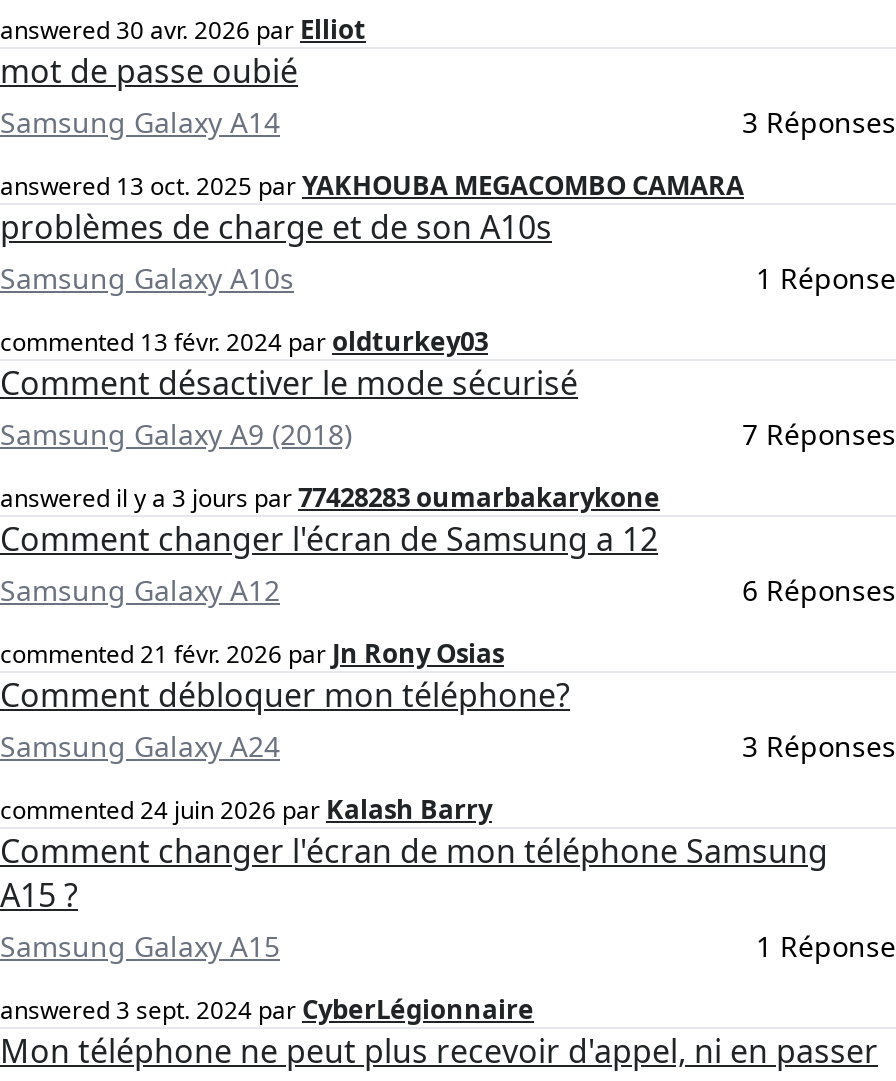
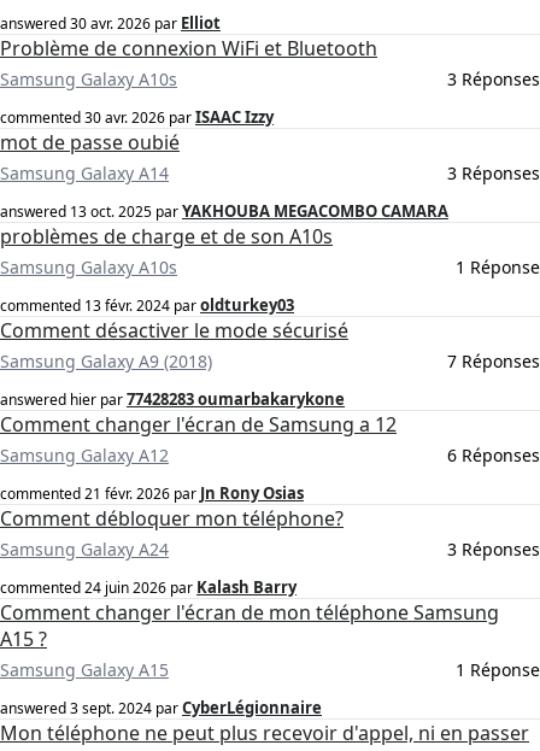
+ Problème de connexion WiFi et Bluetooth
+ Samsung Galaxy A10s
+ 3 Réponses
+ commented 30 avr. 2026 parISAAC Izzy

- answered il y a 3 jours par 77428283 oumarbakarykone
+ answered hier par 77428283 oumarbakarykone
